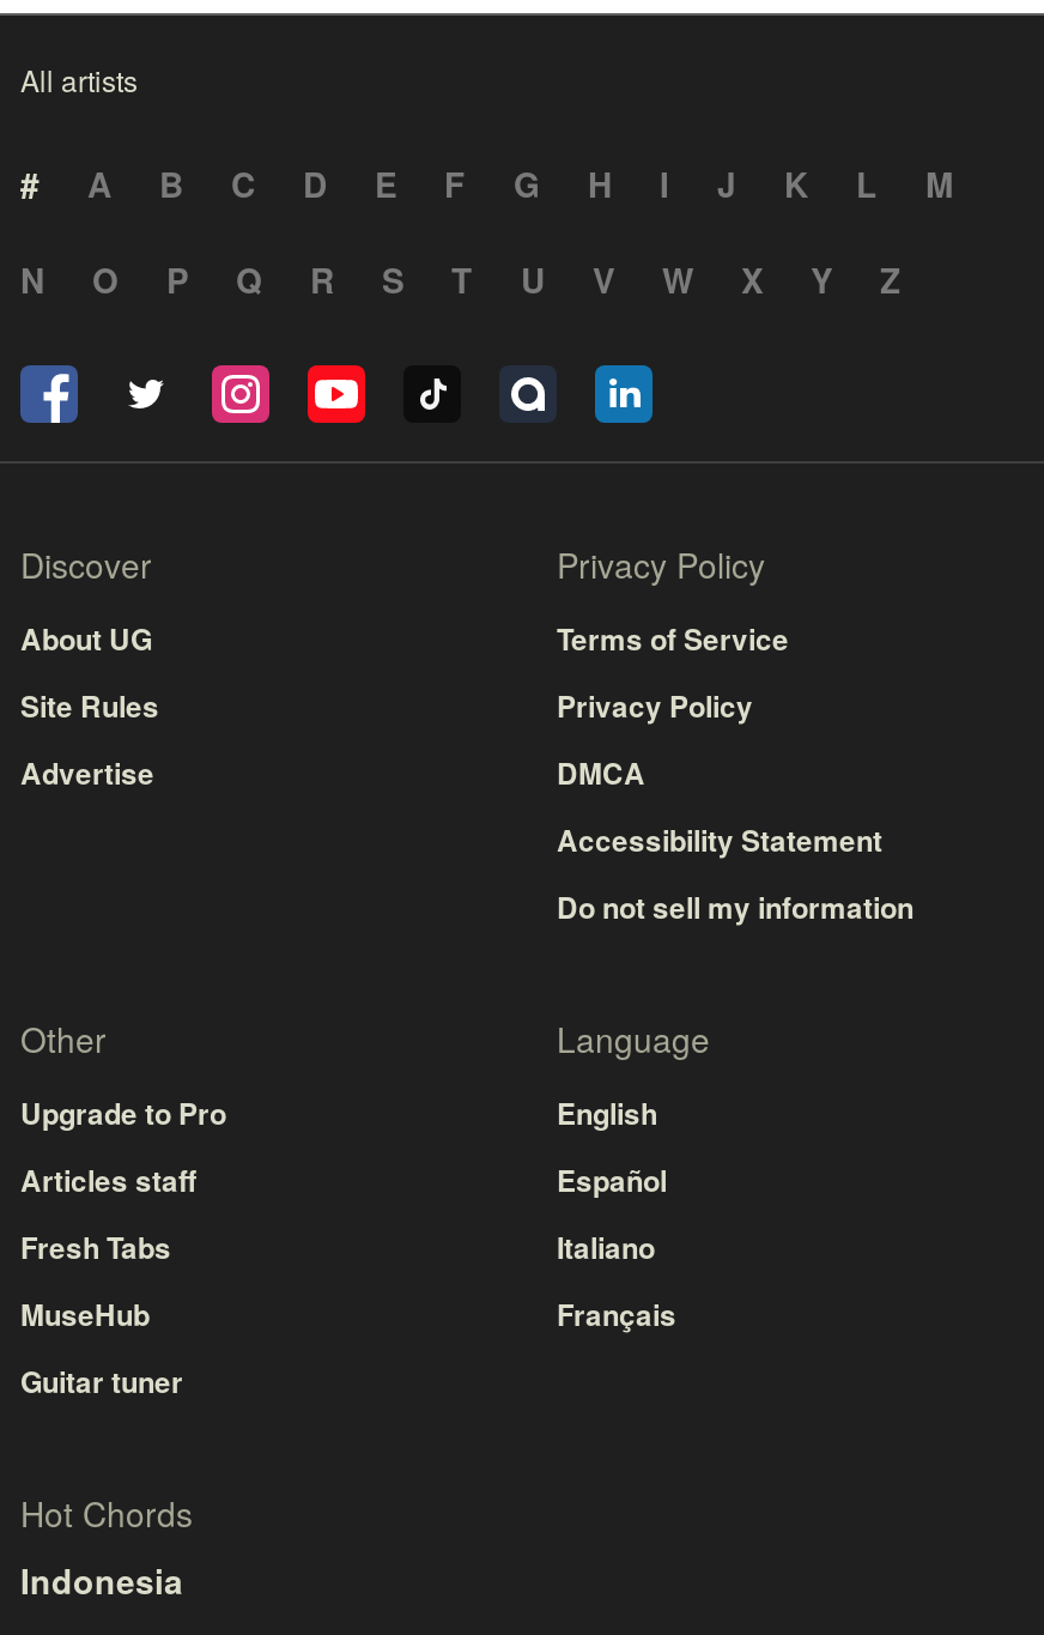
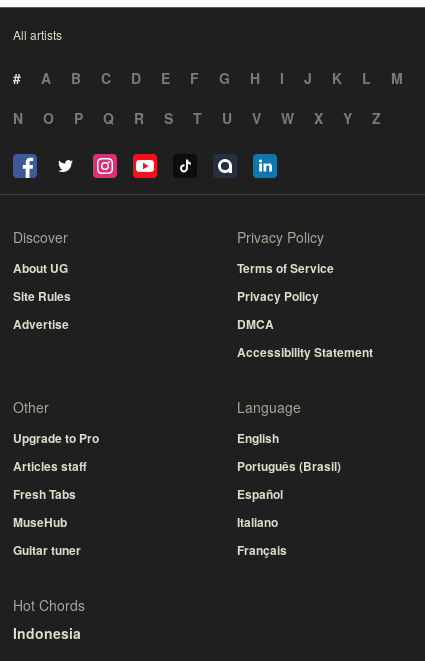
- Do not sell my information

+ Português (Brasil)
